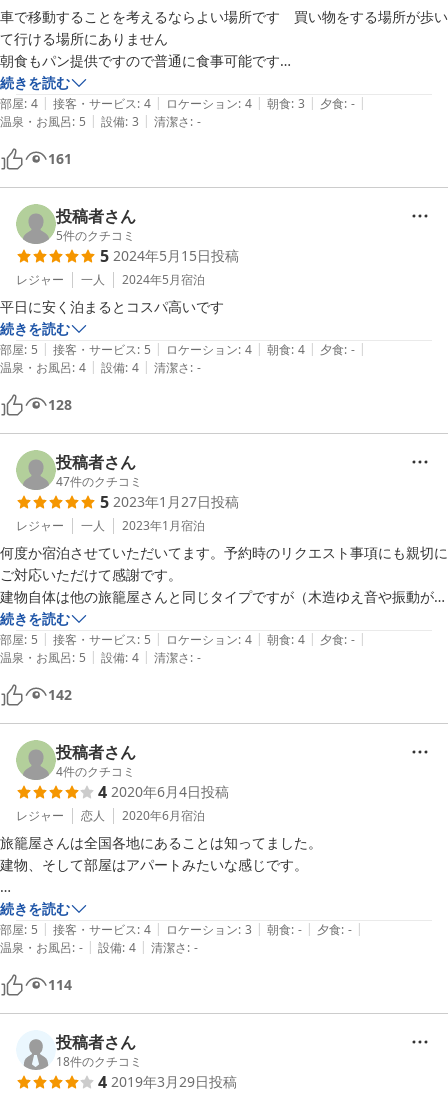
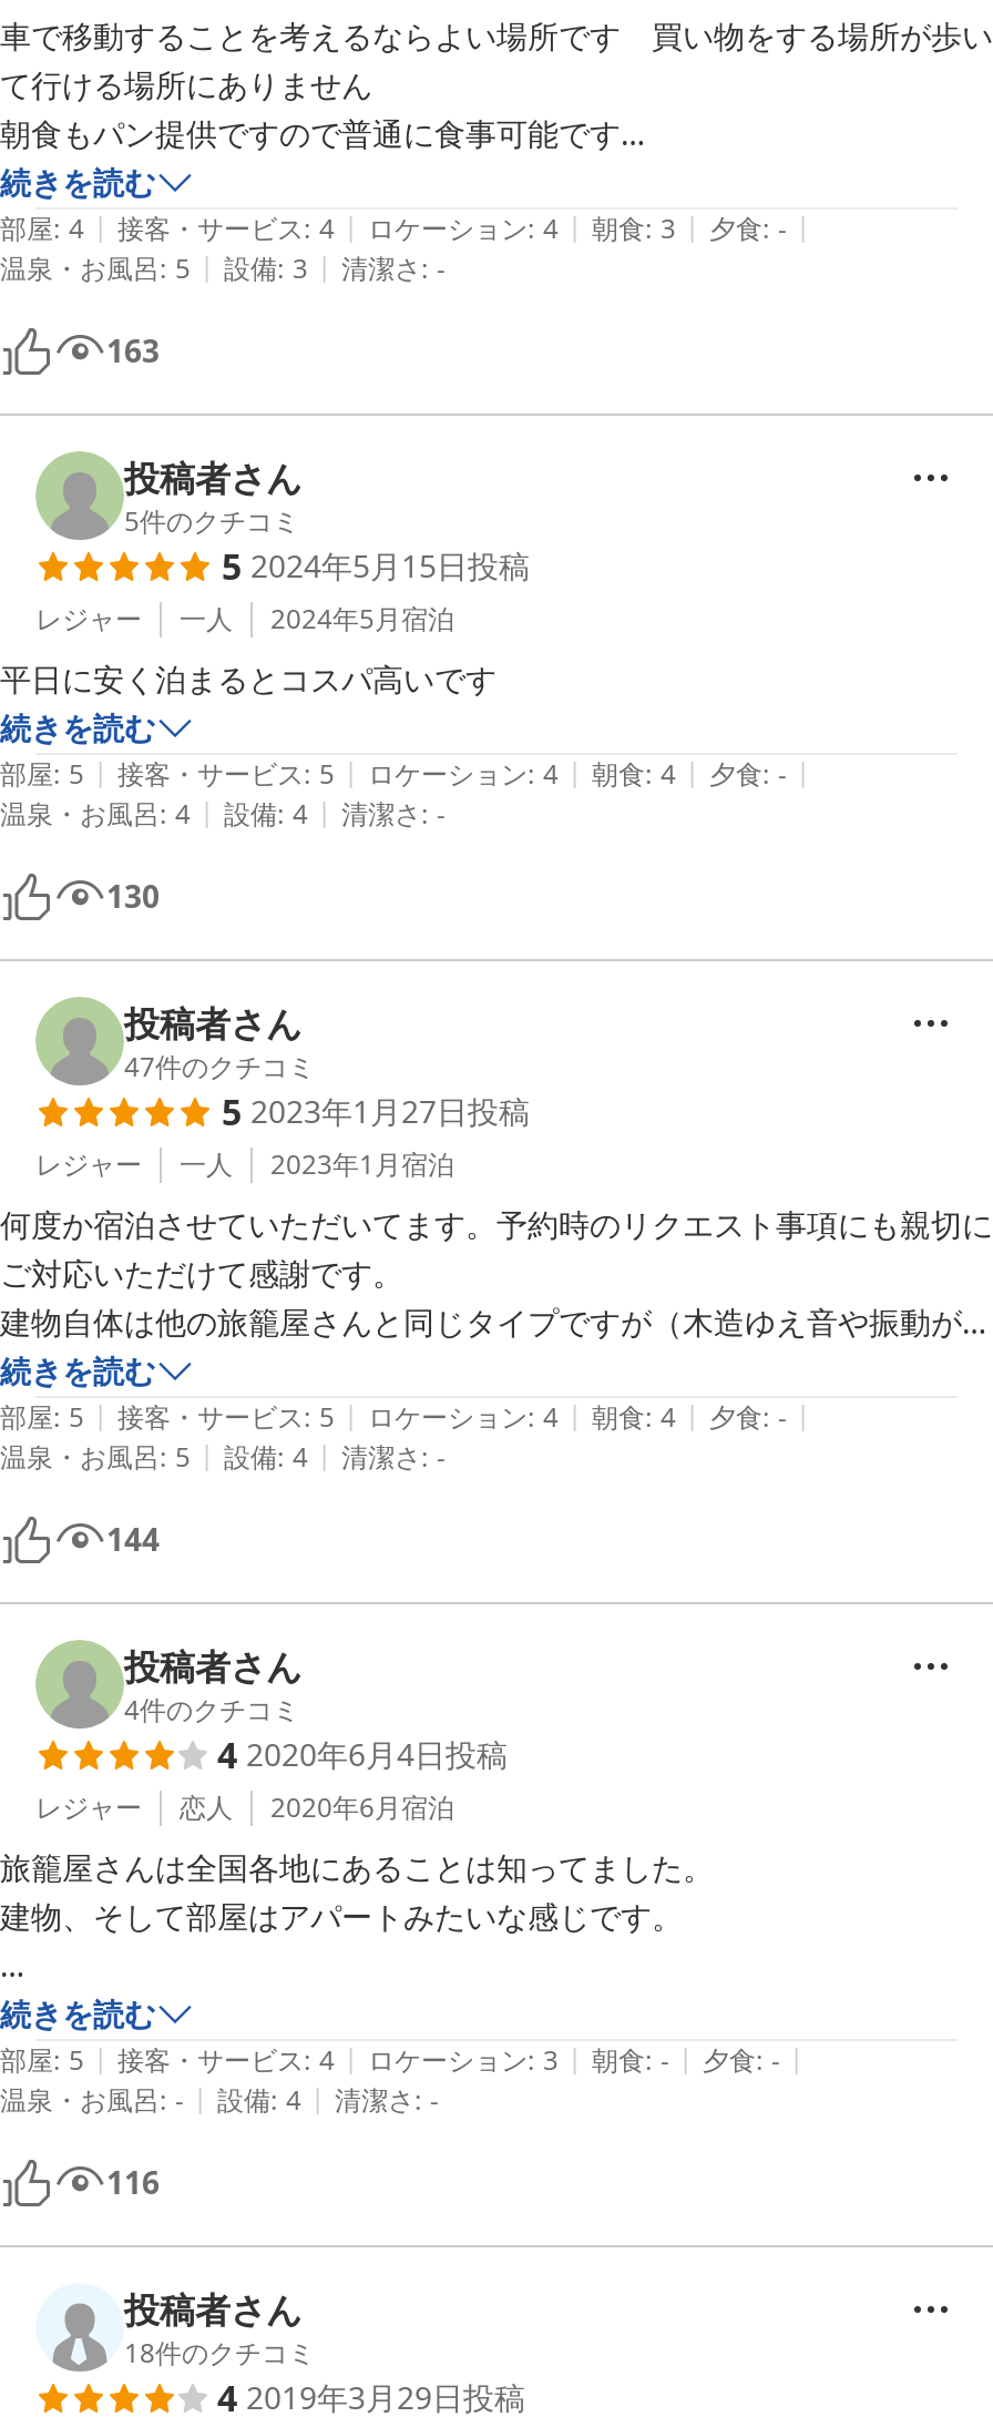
- 161
+ 163

- 128
+ 130

- 142
+ 144

- 114
+ 116
